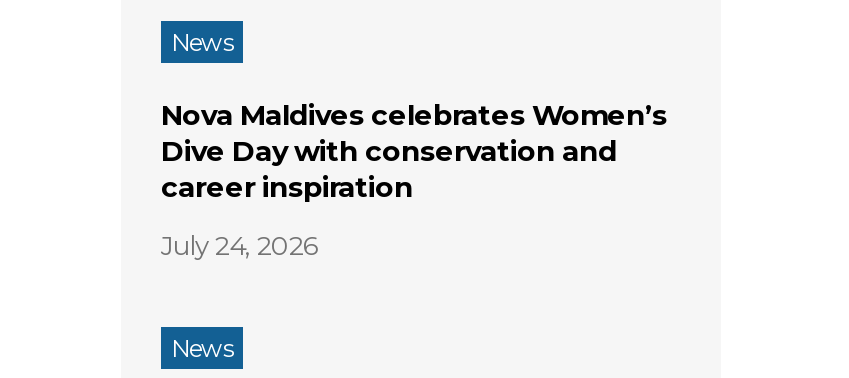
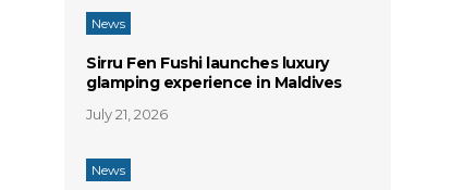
- Nova Maldives celebrates Women’s
- Dive Day with conservation and
- career inspiration
+ Sirru Fen Fushi launches luxury
+ glamping experience in Maldives

- July 24, 2026
+ July 21, 2026
